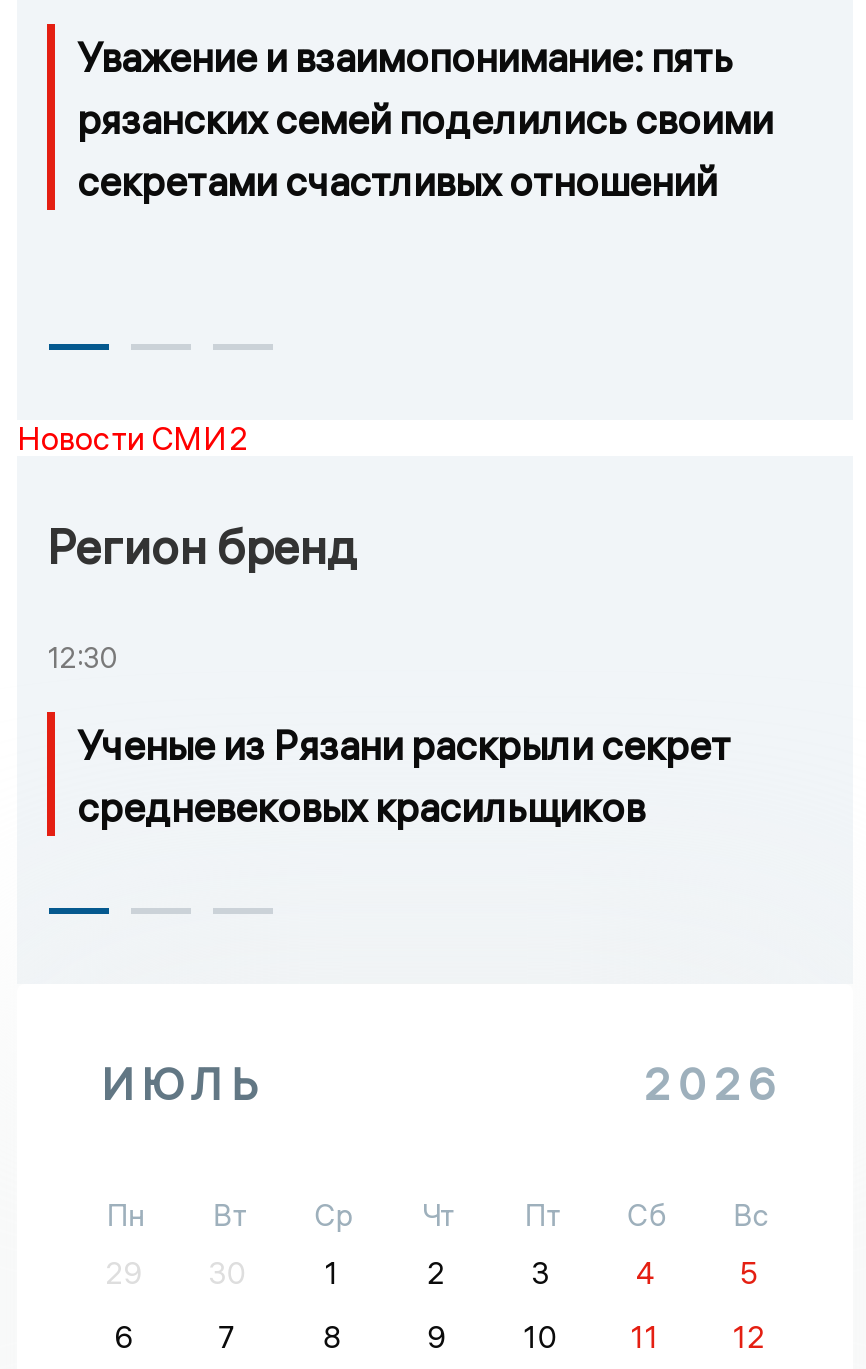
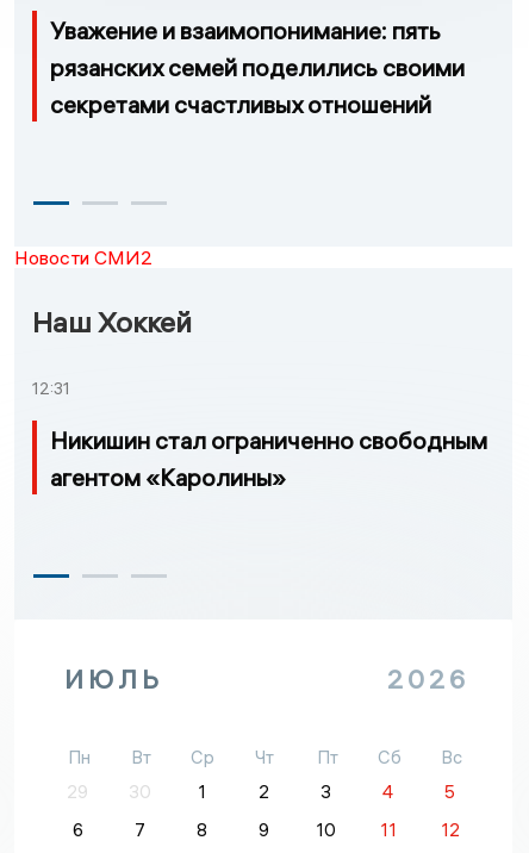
- Регион бренд
+ Наш Хоккей

- 12:30
+ 12:31

- Ученые из Рязани раскрыли секрет
- средневековых красильщиков
+ Никишин стал ограниченно свободным
+ агентом «Каролины»
